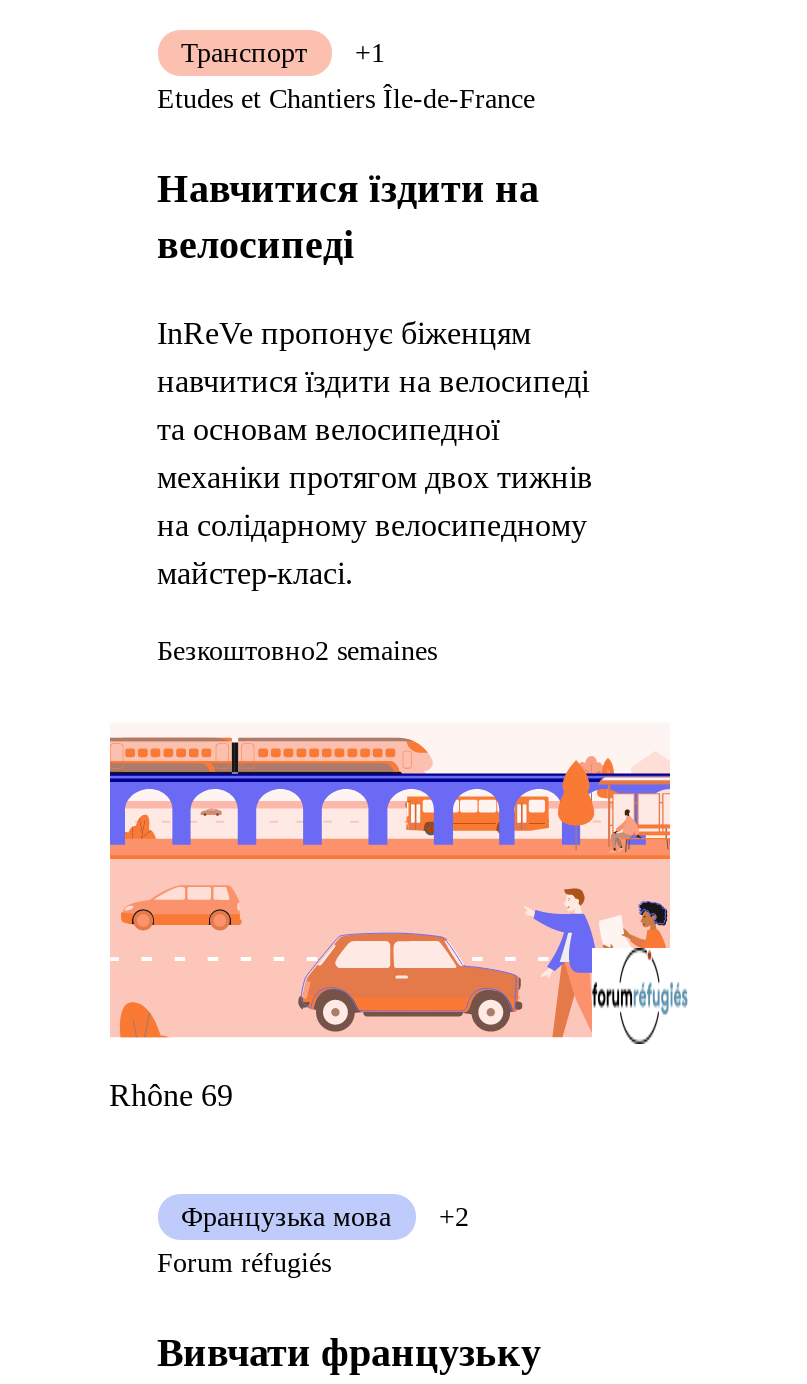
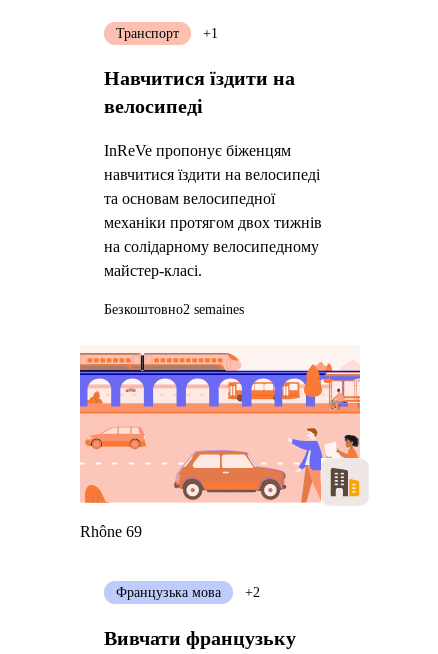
- Etudes et Chantiers Île-de-France

- [image]
+ [image]

- Forum réfugiés
